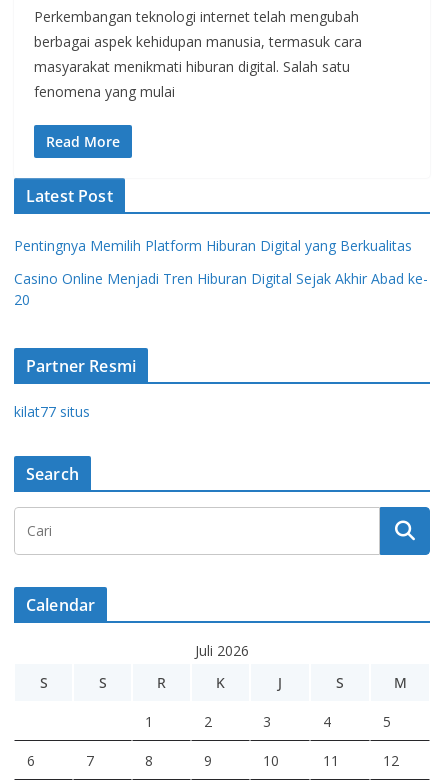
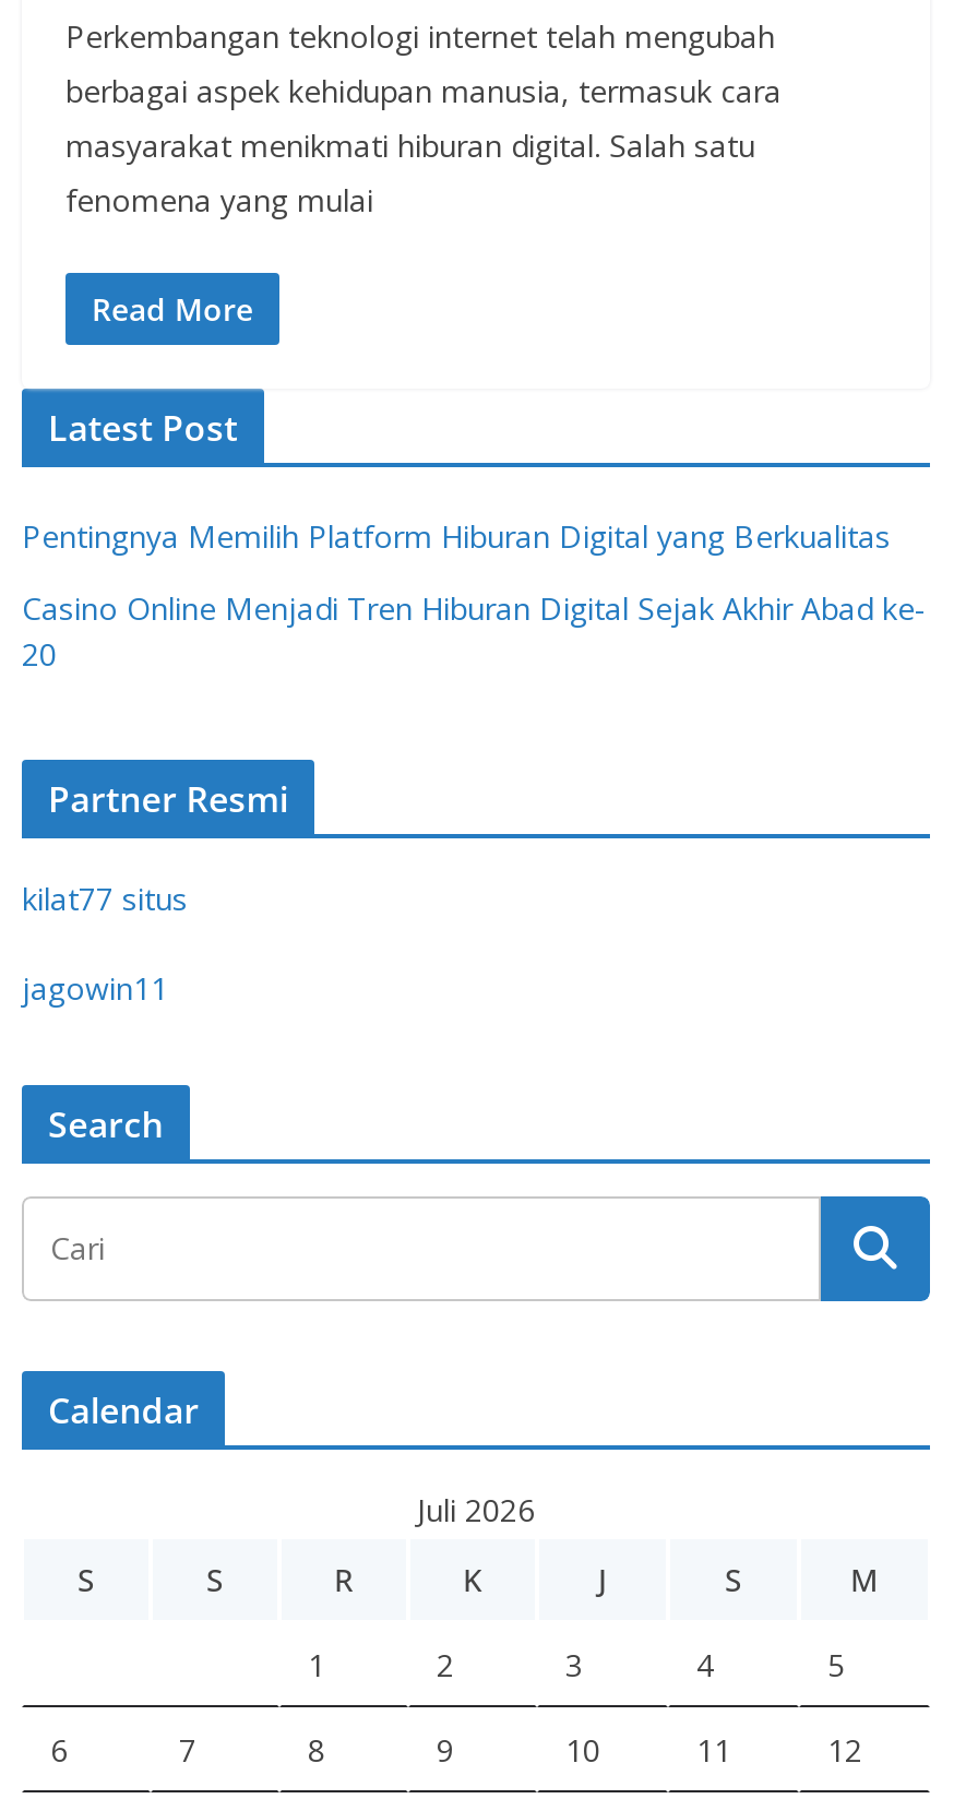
+ jagowin11
